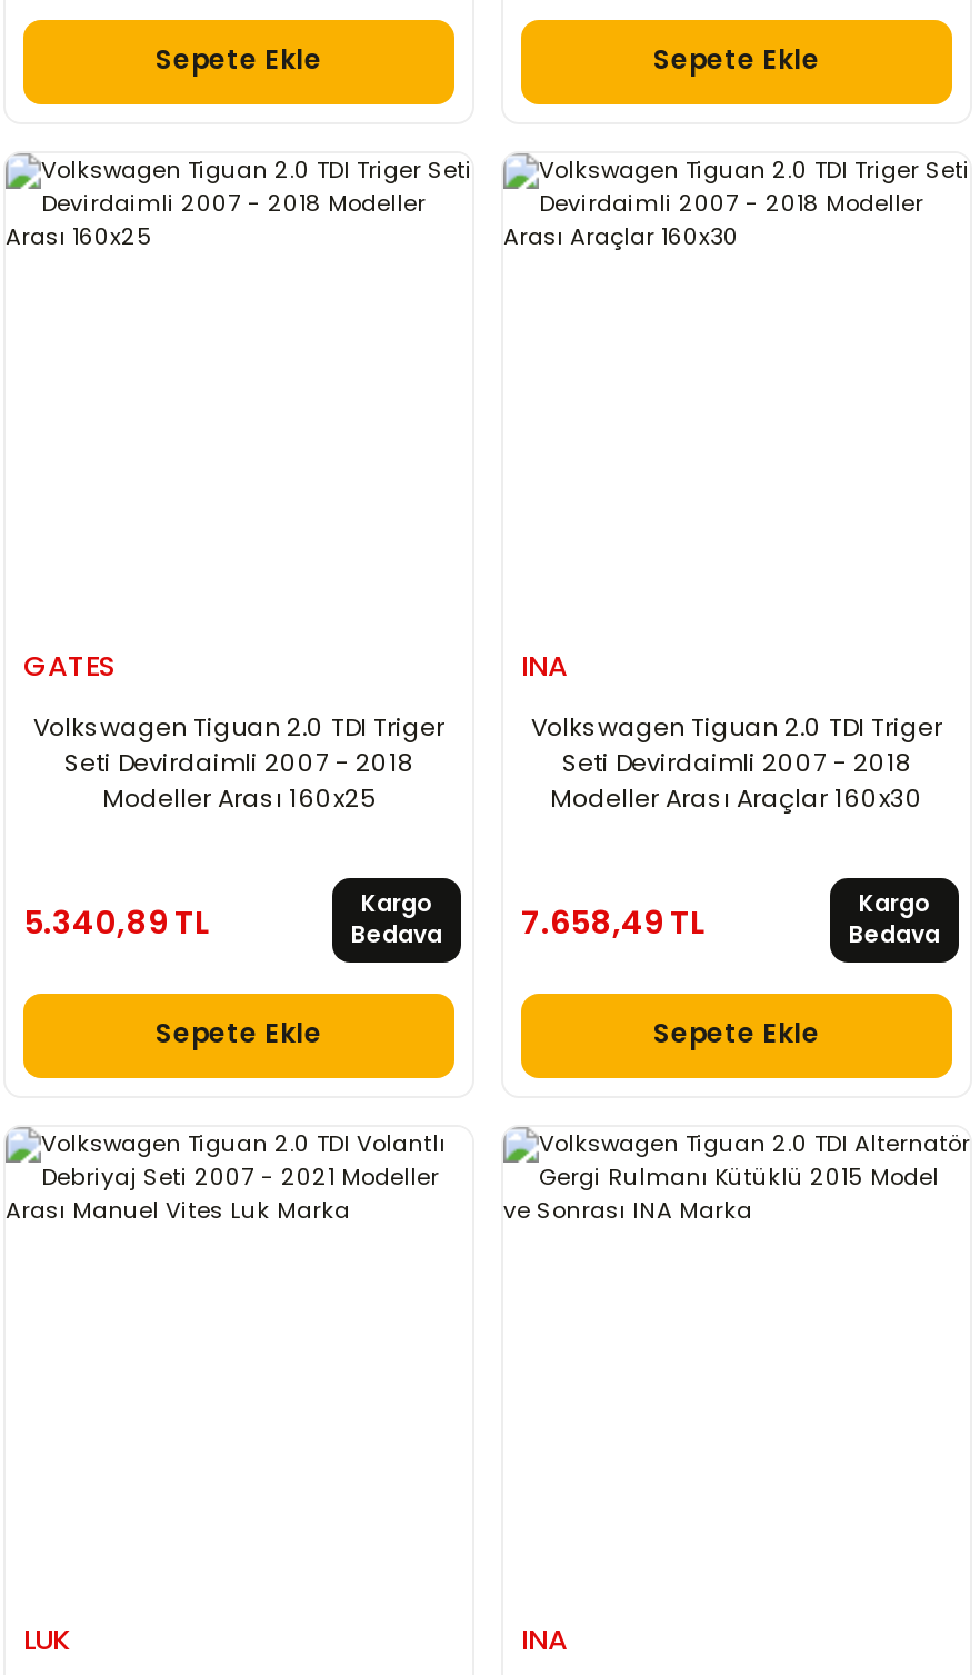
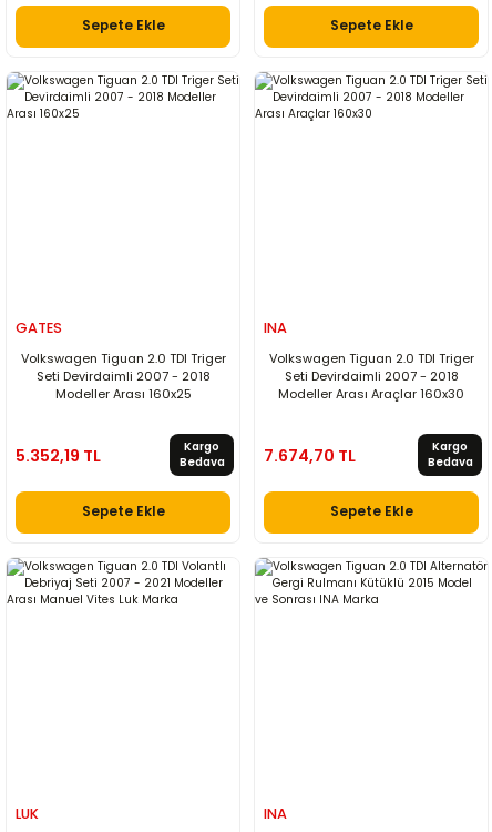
- 5.340,89 TL
+ 5.352,19 TL

- 7.658,49 TL
+ 7.674,70 TL
